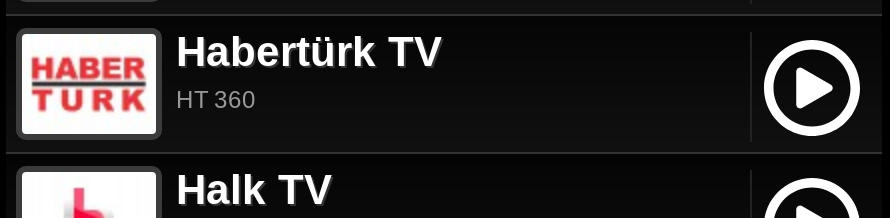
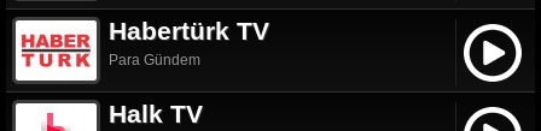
- HT 360
+ Para Gündem
